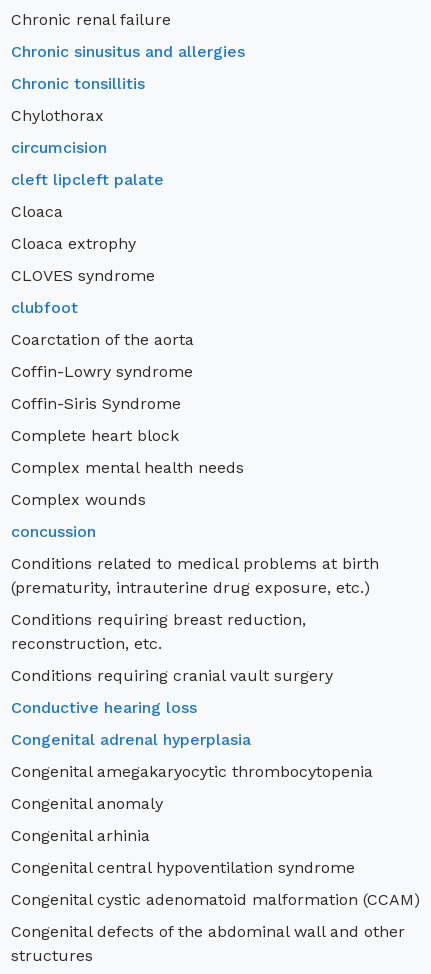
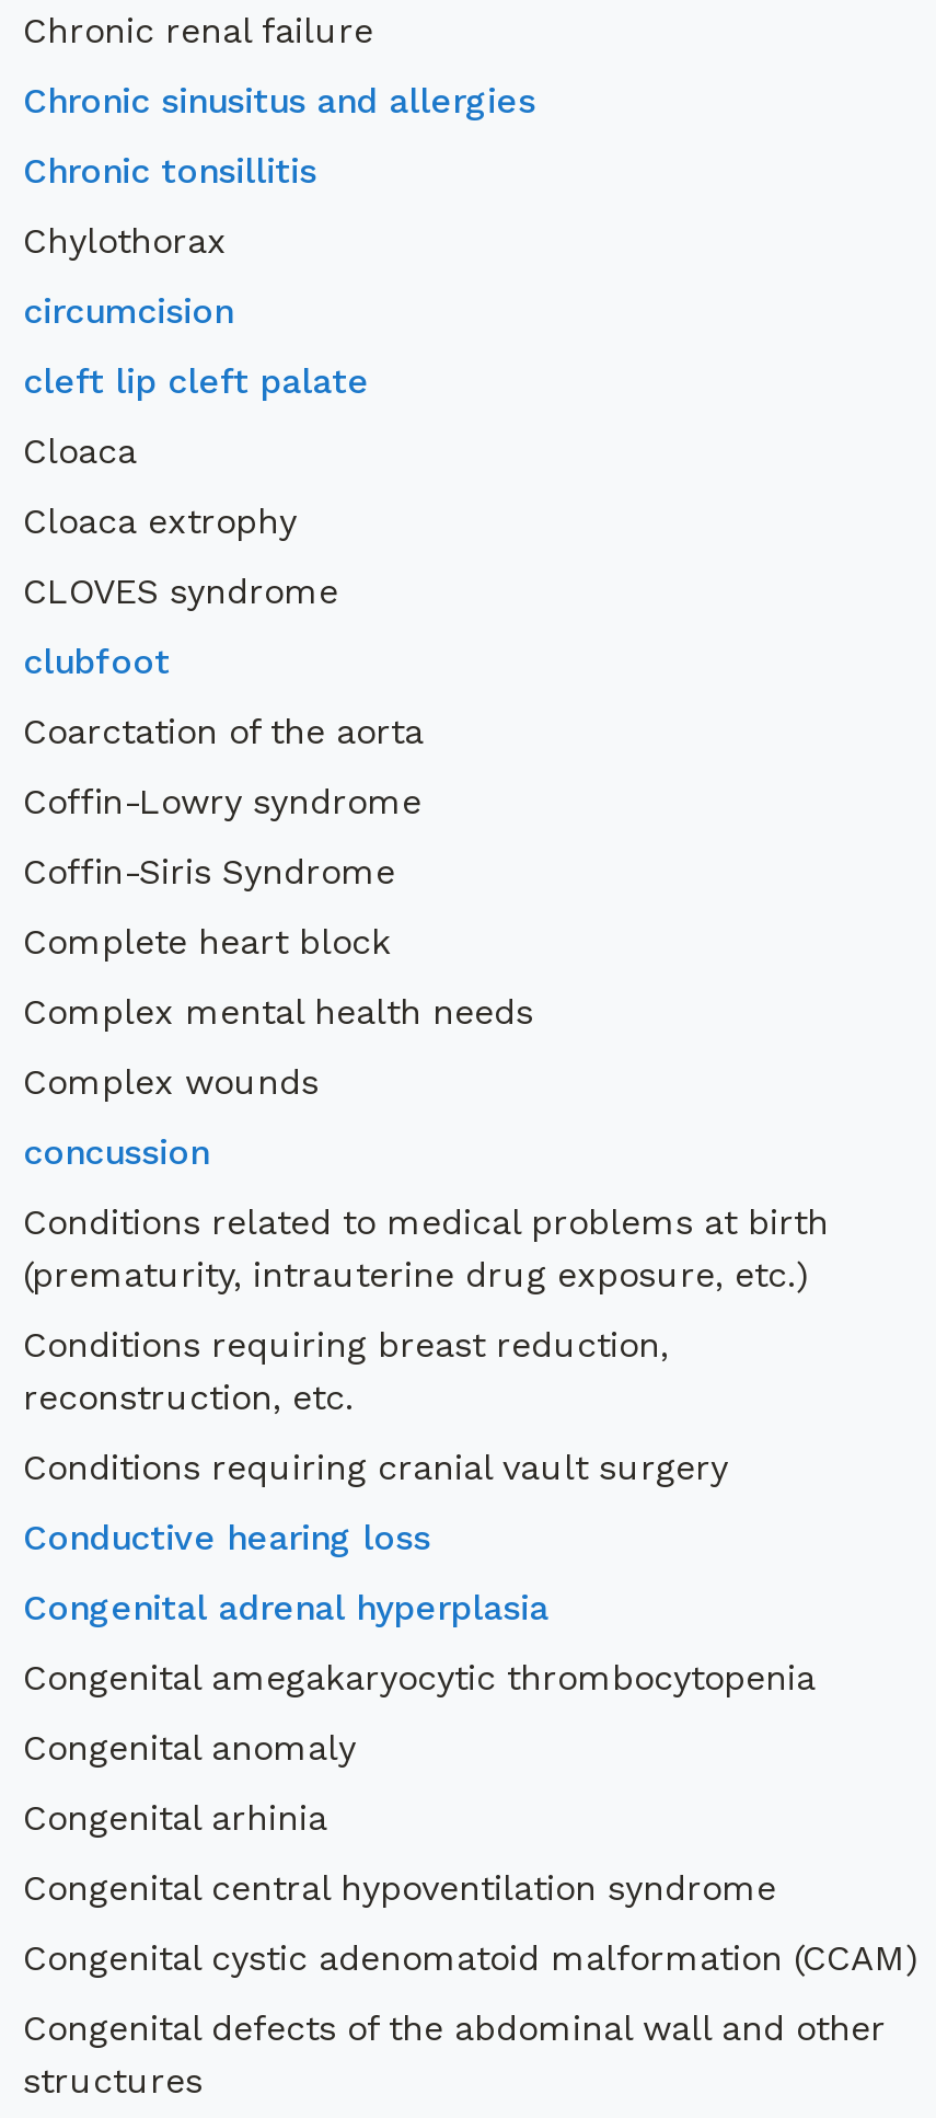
- cleft lipcleft palate
+ cleft lip cleft palate
